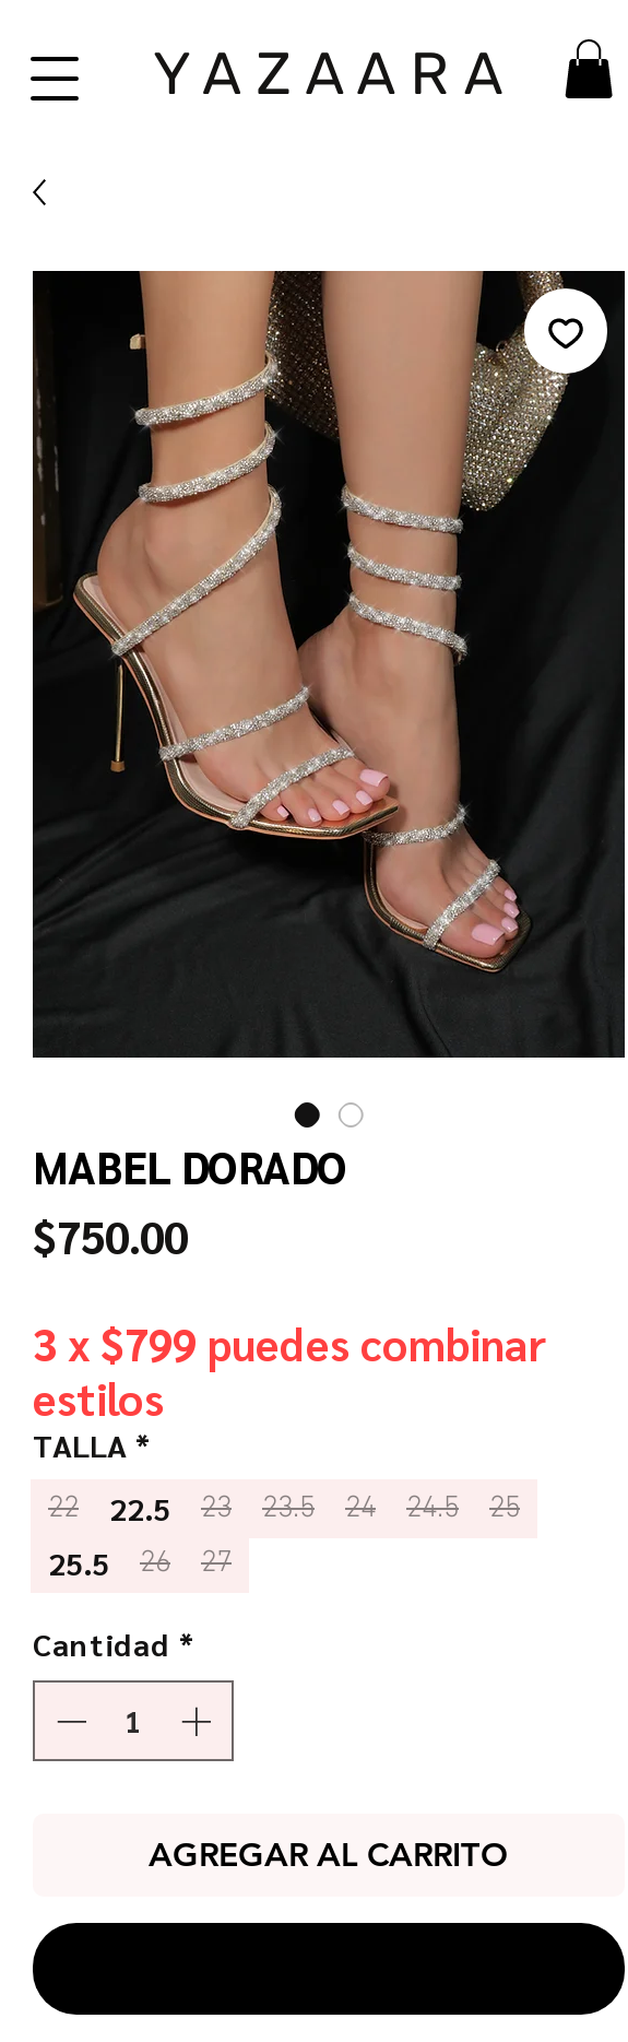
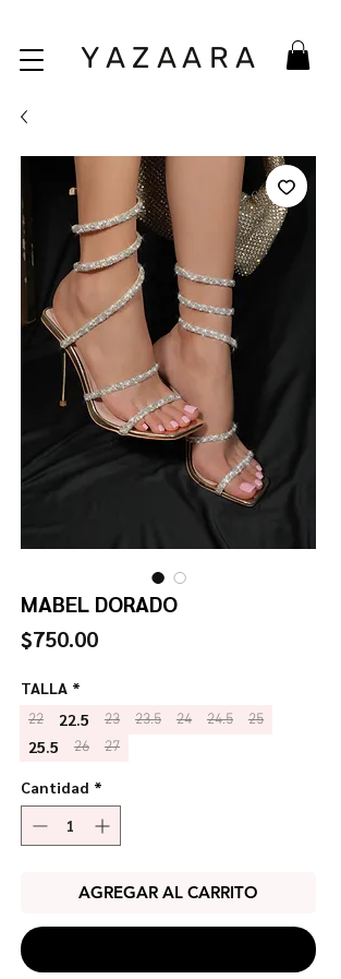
- 3 x $799 puedes combinar
- estilos
